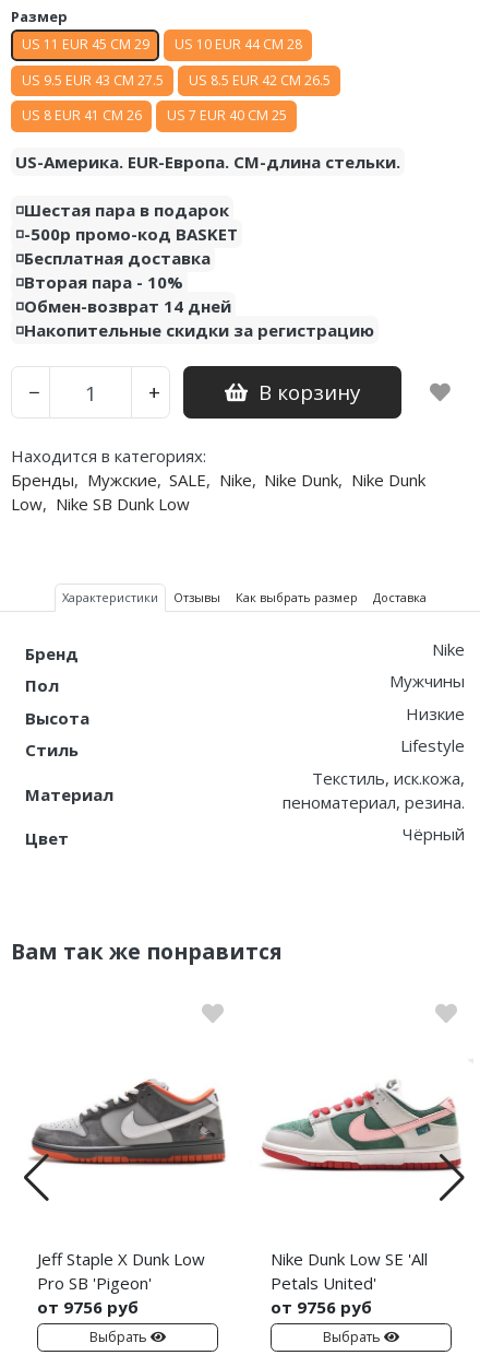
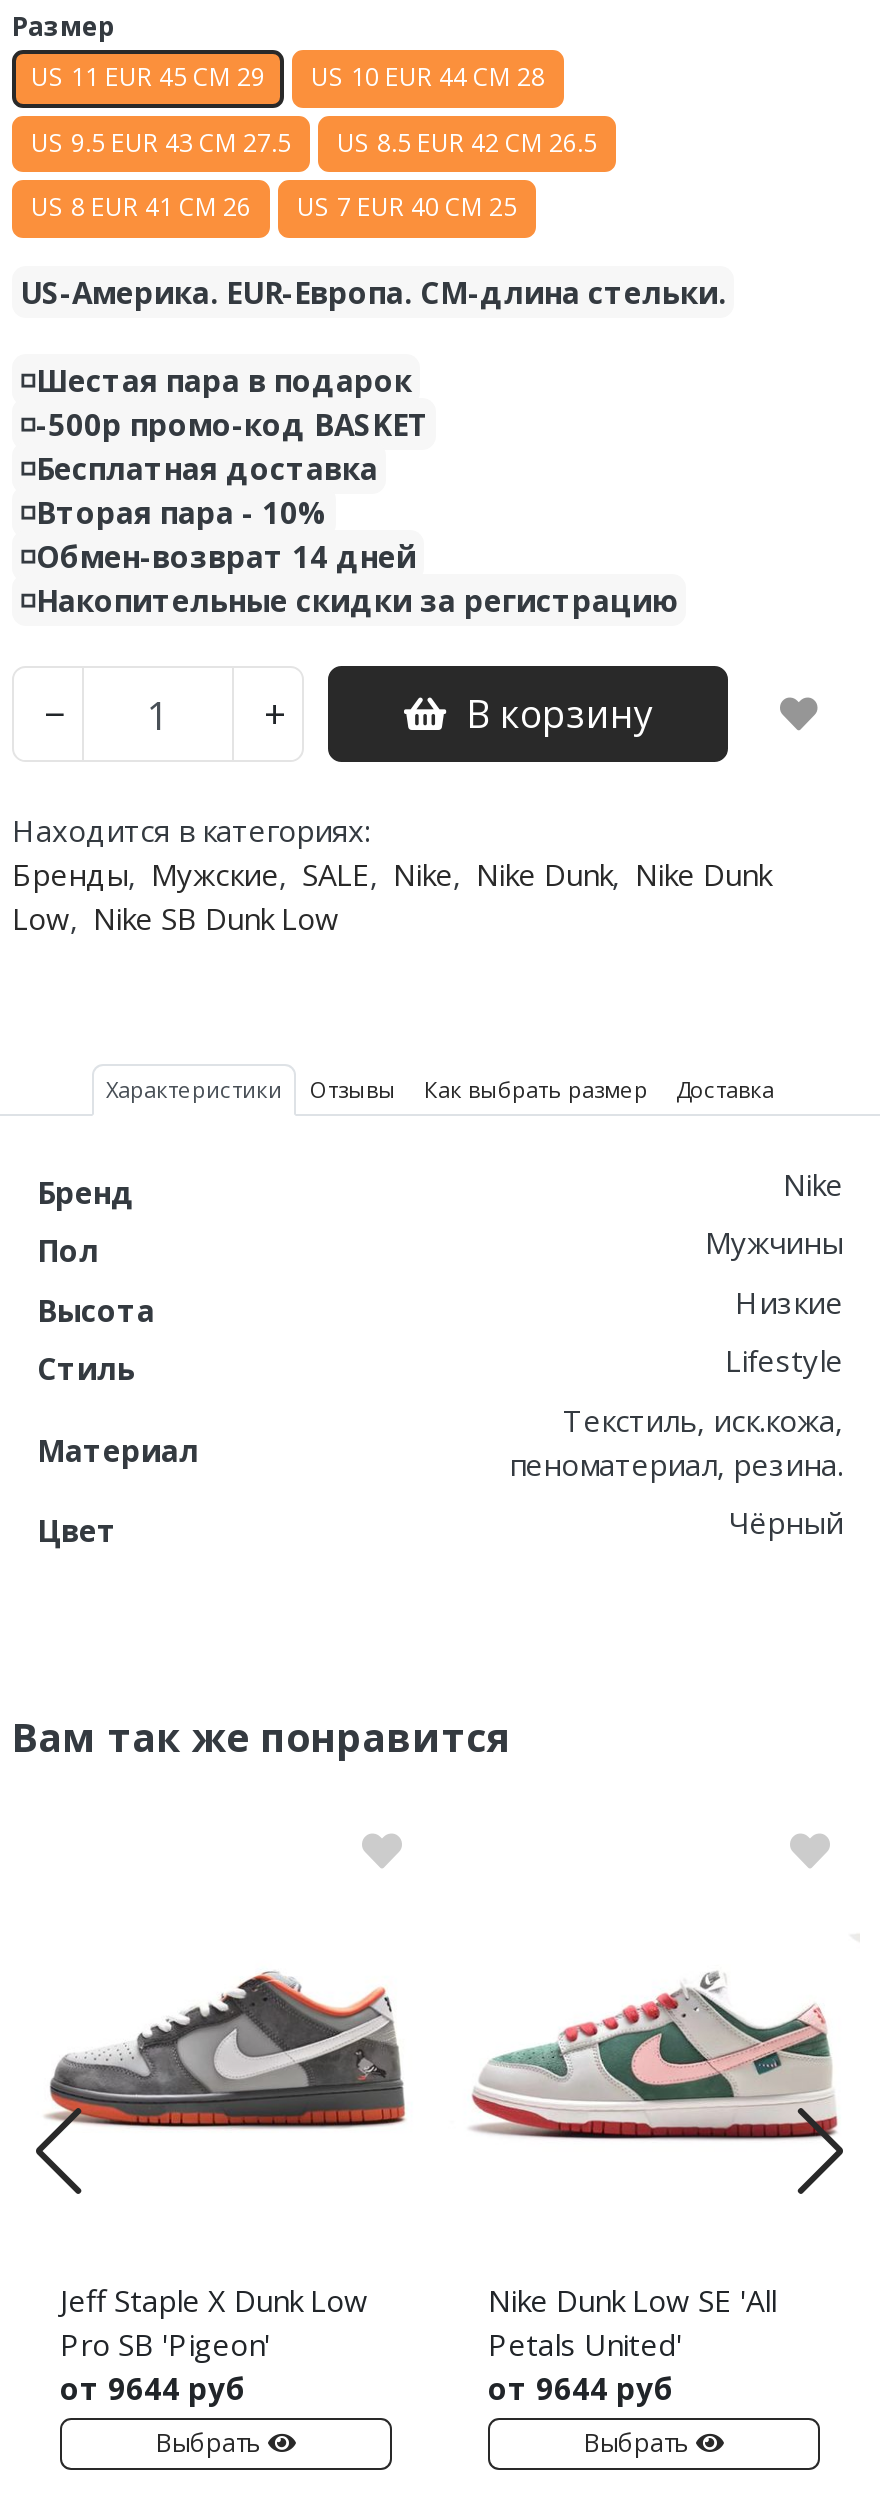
- от 9756 руб
+ от 9644 руб

- от 9756 руб
+ от 9644 руб
